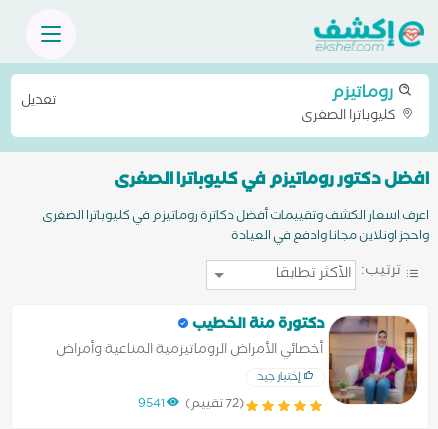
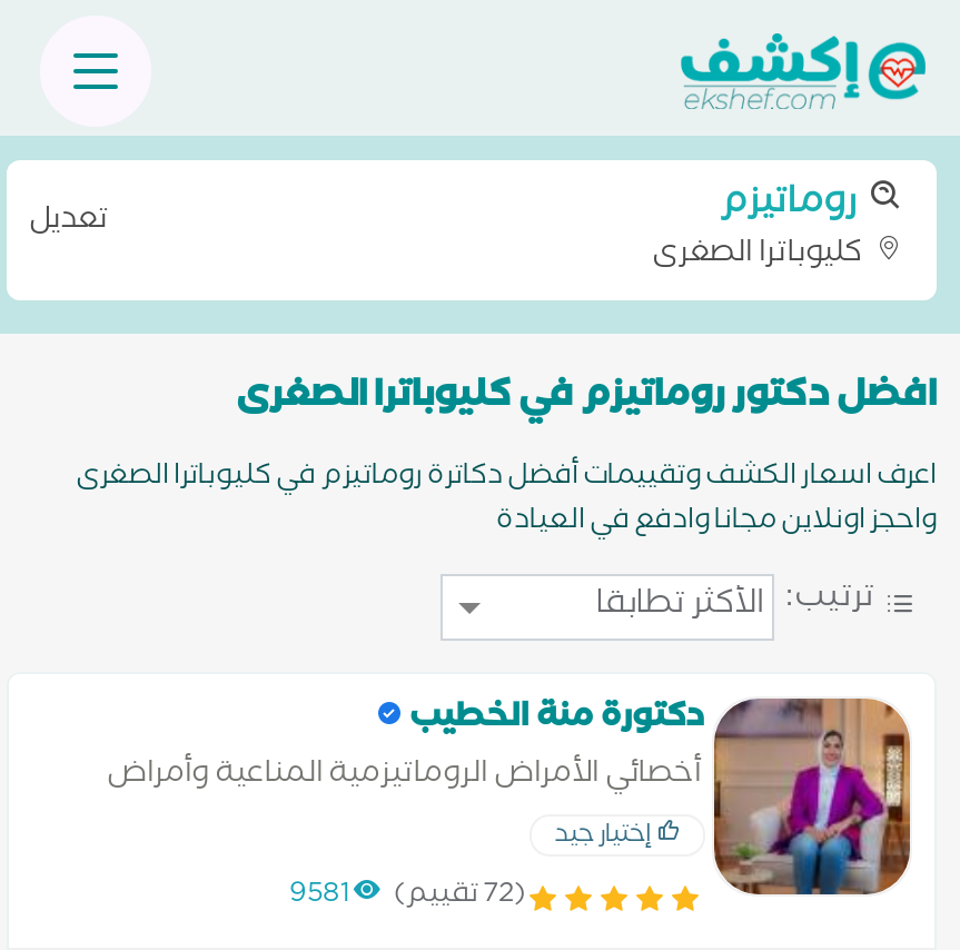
- 9541
+ 9581
